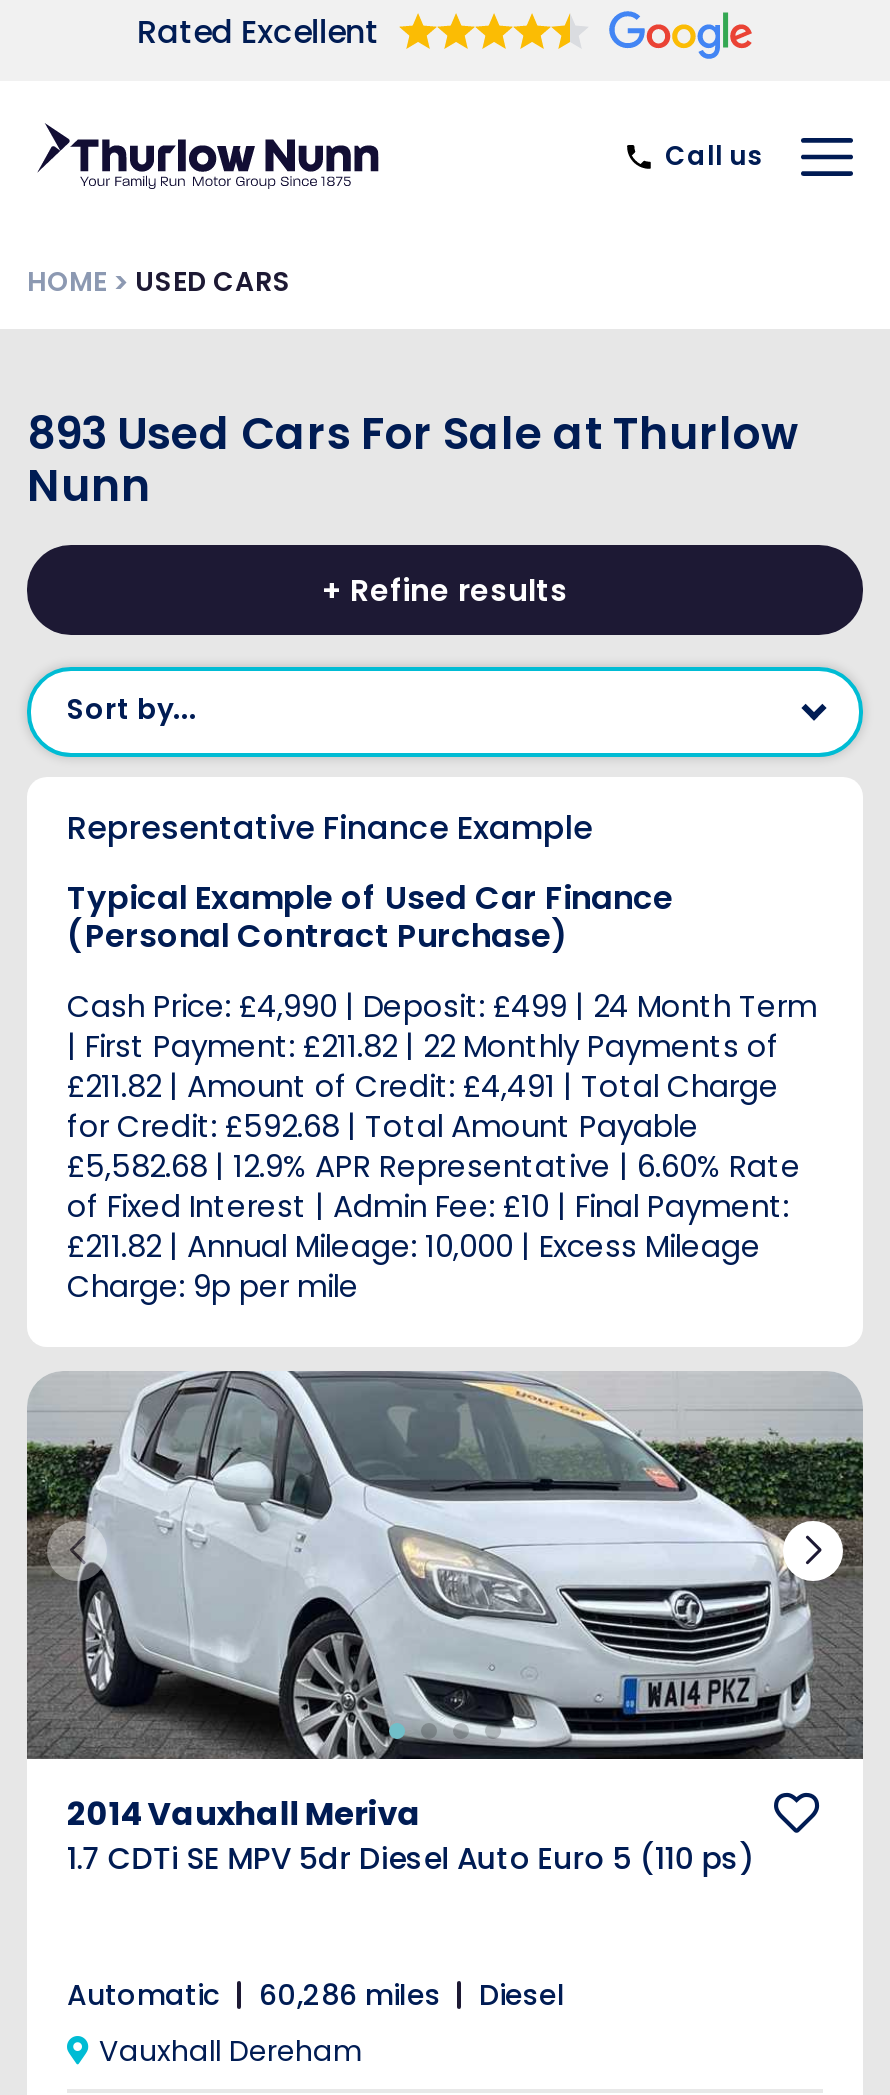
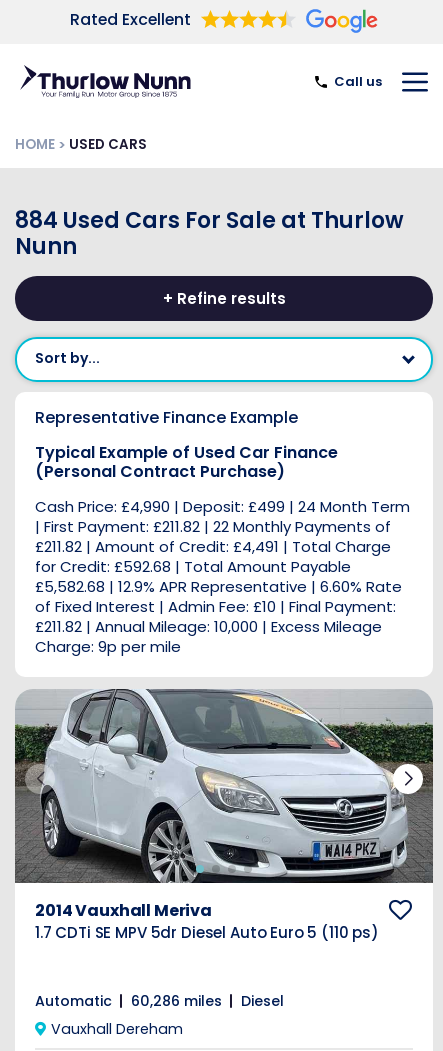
- 893 Used Cars For Sale at Thurlow
+ 884 Used Cars For Sale at Thurlow
